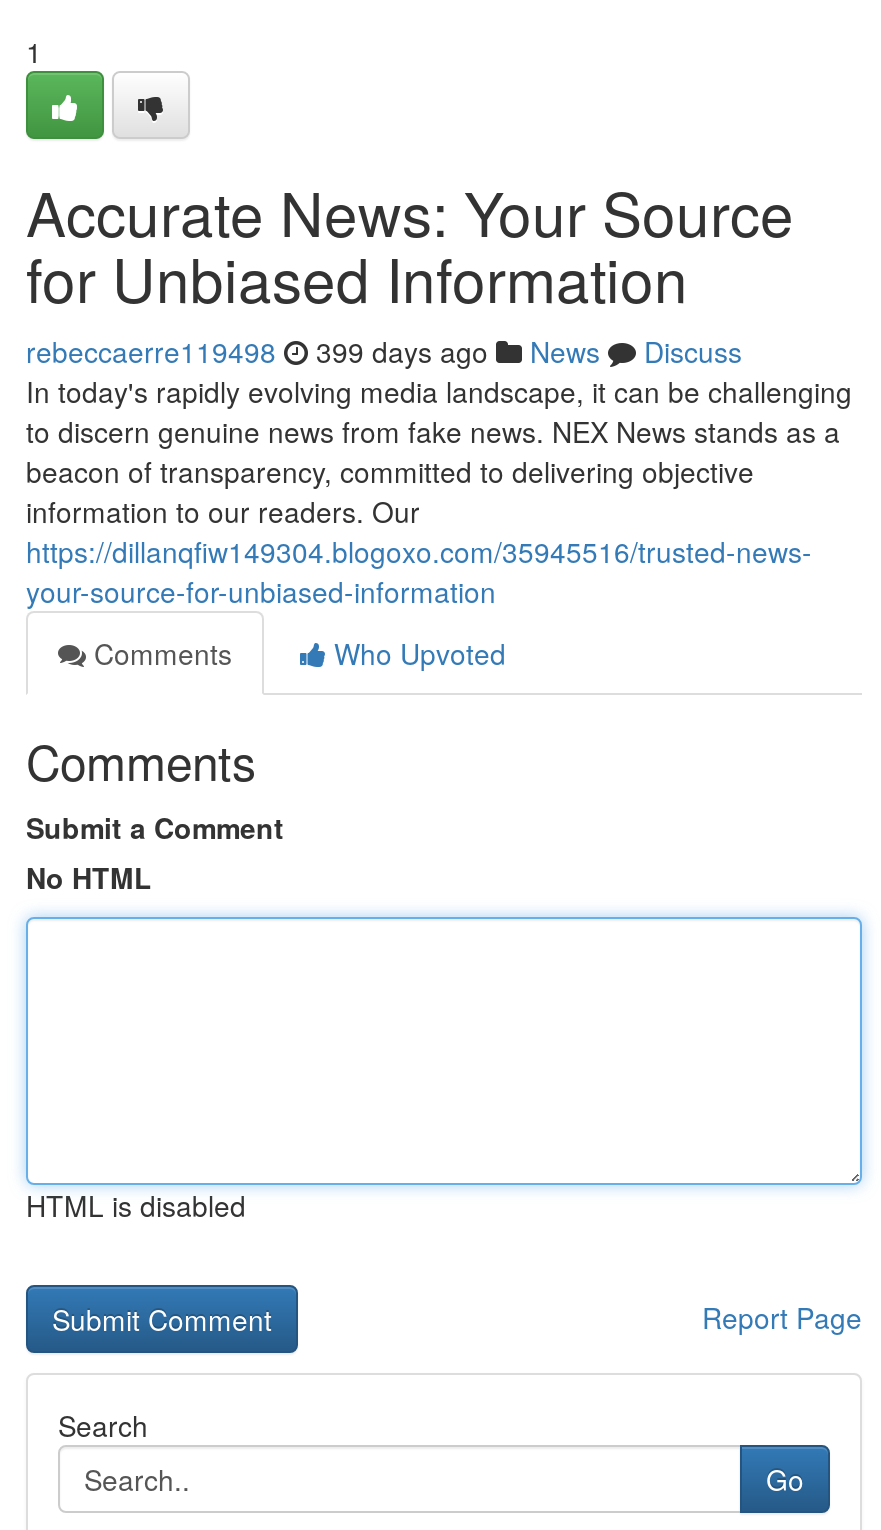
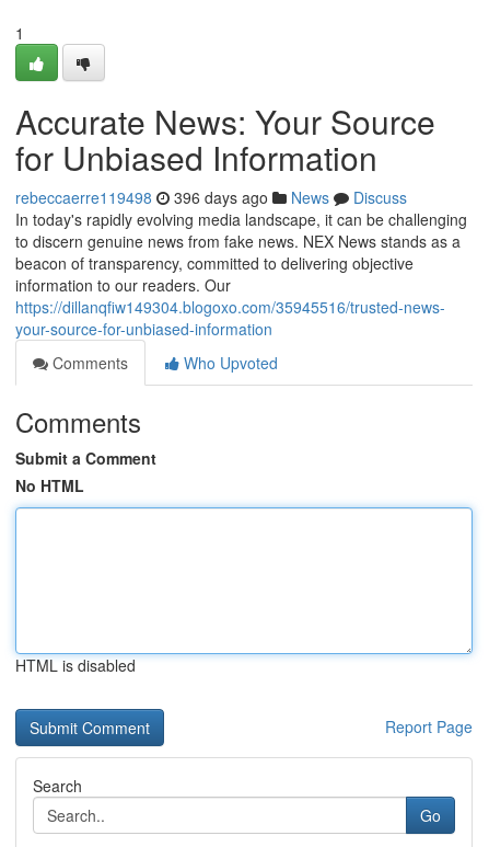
- rebeccaerre119498 399 days ago News Discuss
+ rebeccaerre119498 396 days ago News Discuss
